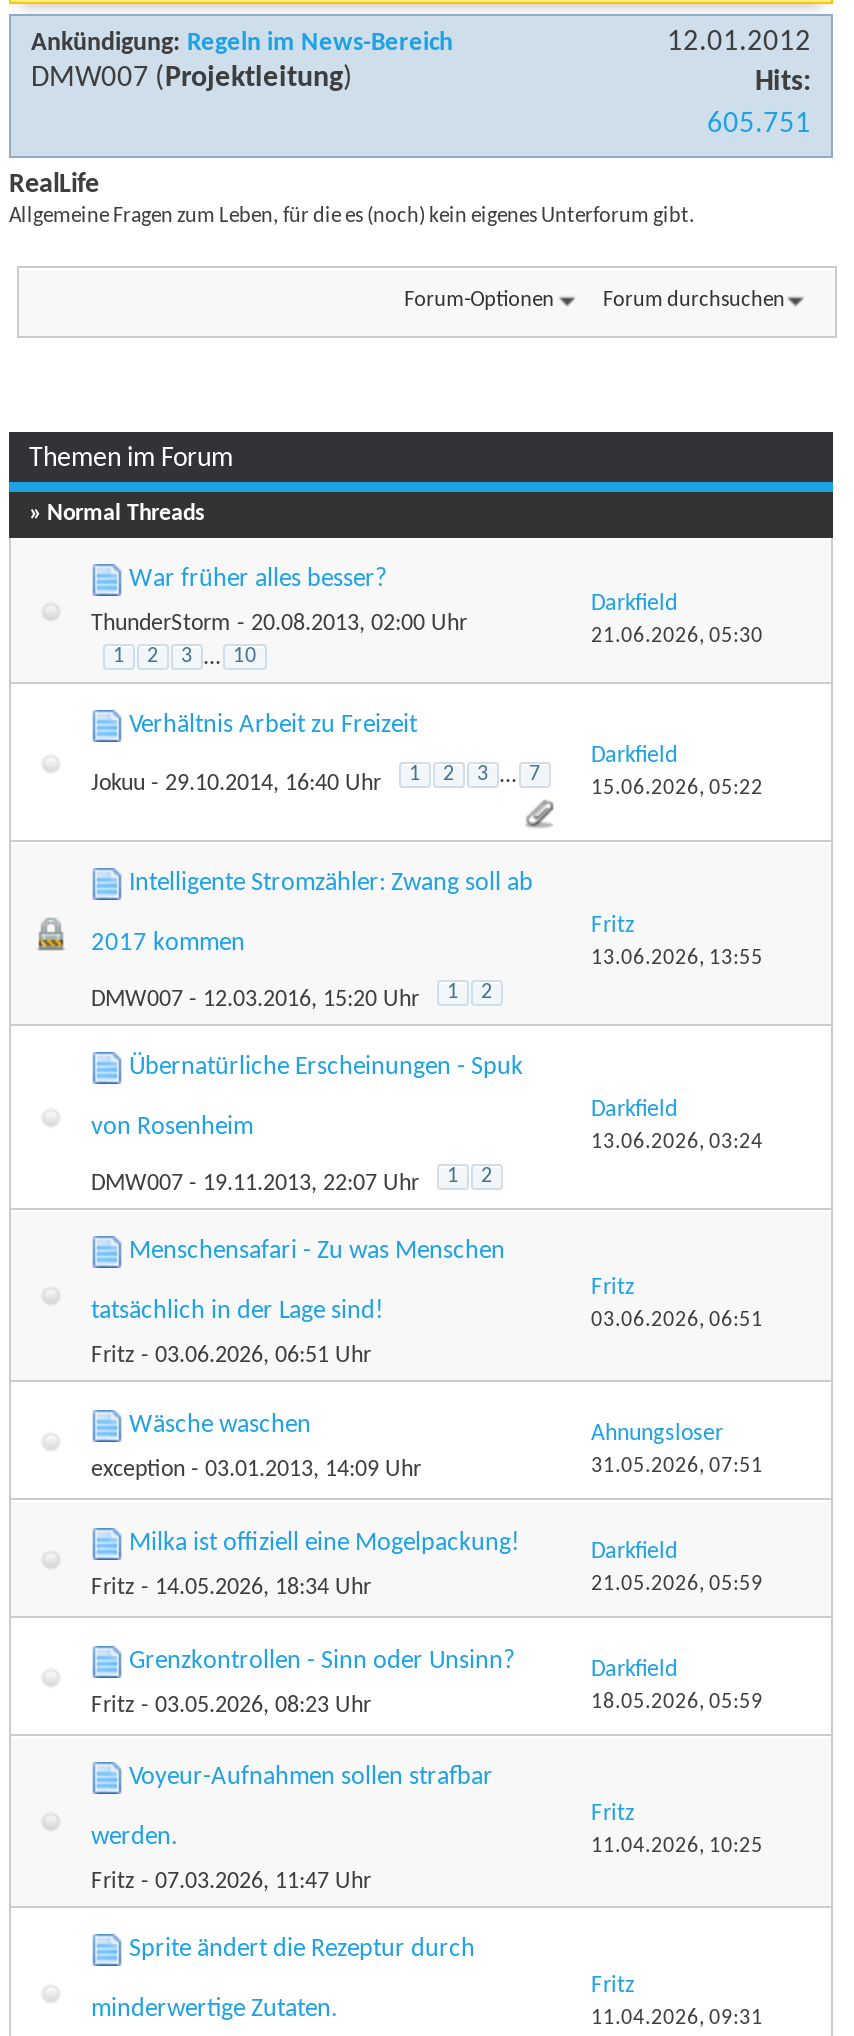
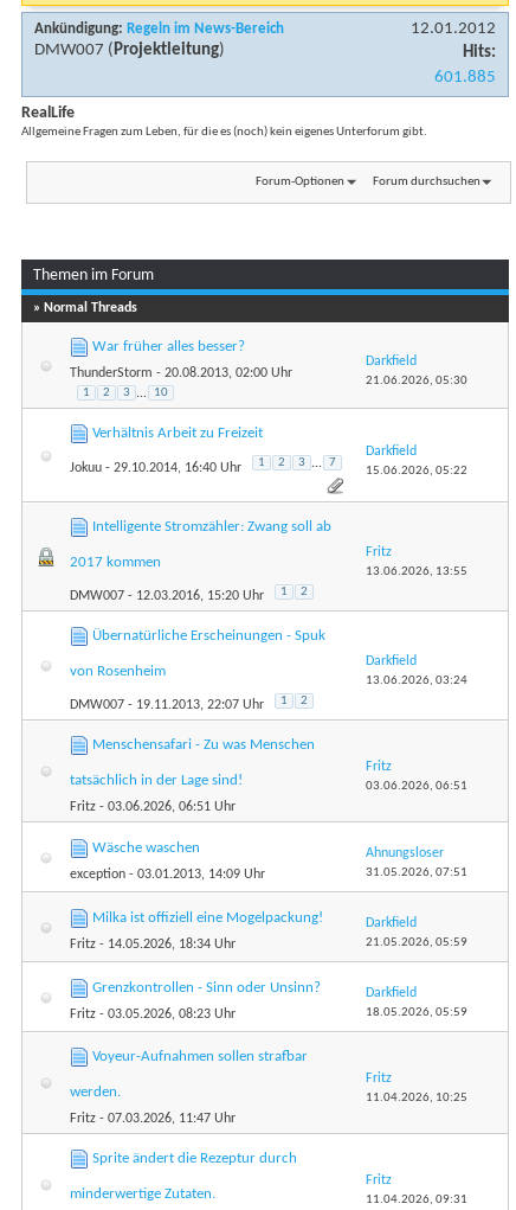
- 605.751
+ 601.885
